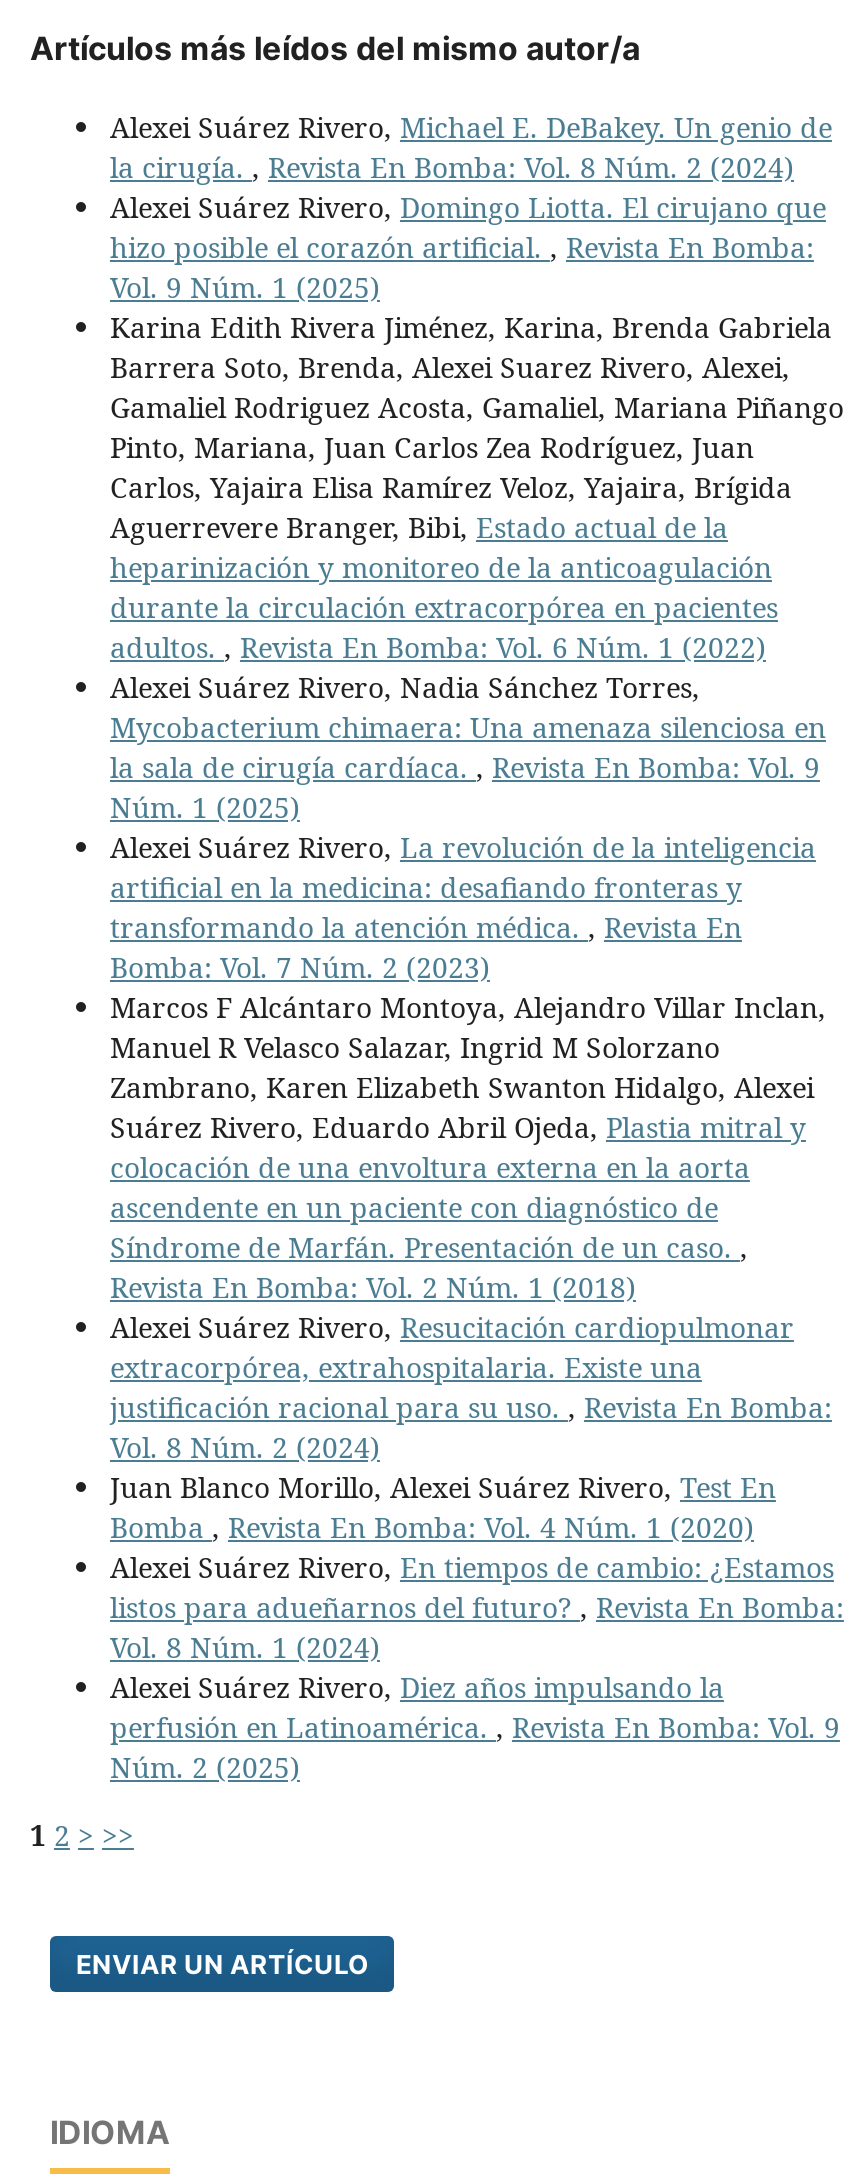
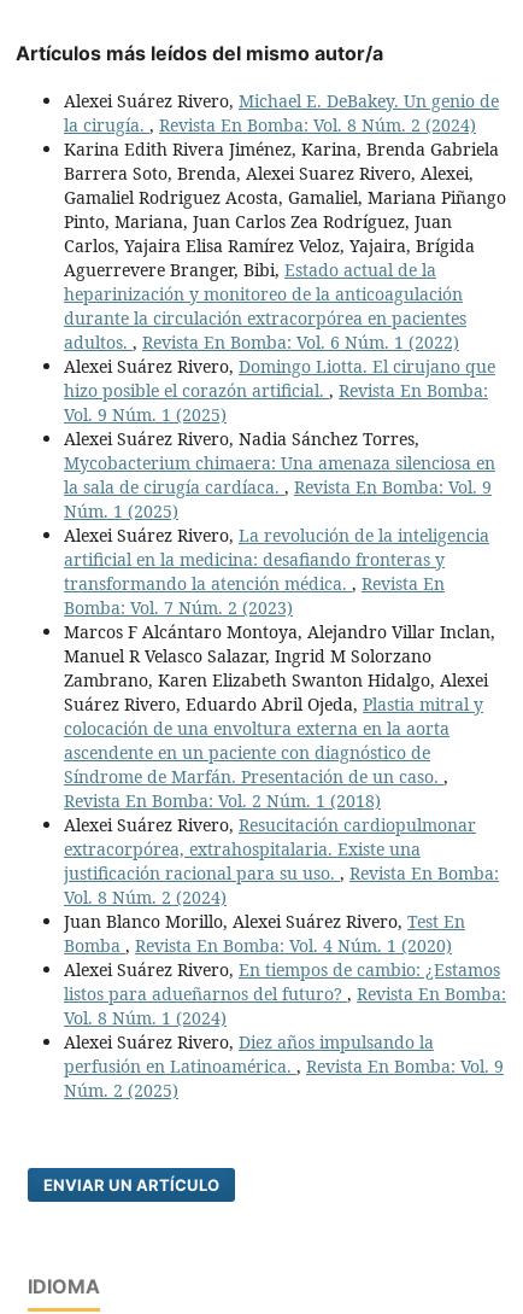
moved down: Alexei Suárez Rivero, Domingo Liotta. El cirujano que | hizo posible el corazón artificial., Revista En Bomba: | Vol. 9 Núm. 1 (2025)

moved up: Karina Edith Rivera Jiménez, Karina, Brenda Gabriela | Barrera Soto, Brenda, Alexei Suarez Rivero, Alexei, | Gamaliel Rodriguez Acosta, Gamaliel, Mariana Piñango | ... | durante la circulación extracorpórea en pacientes | adultos., Revista En Bomba: Vol. 6 Núm. 1 (2022)

- 1 2 > >>
